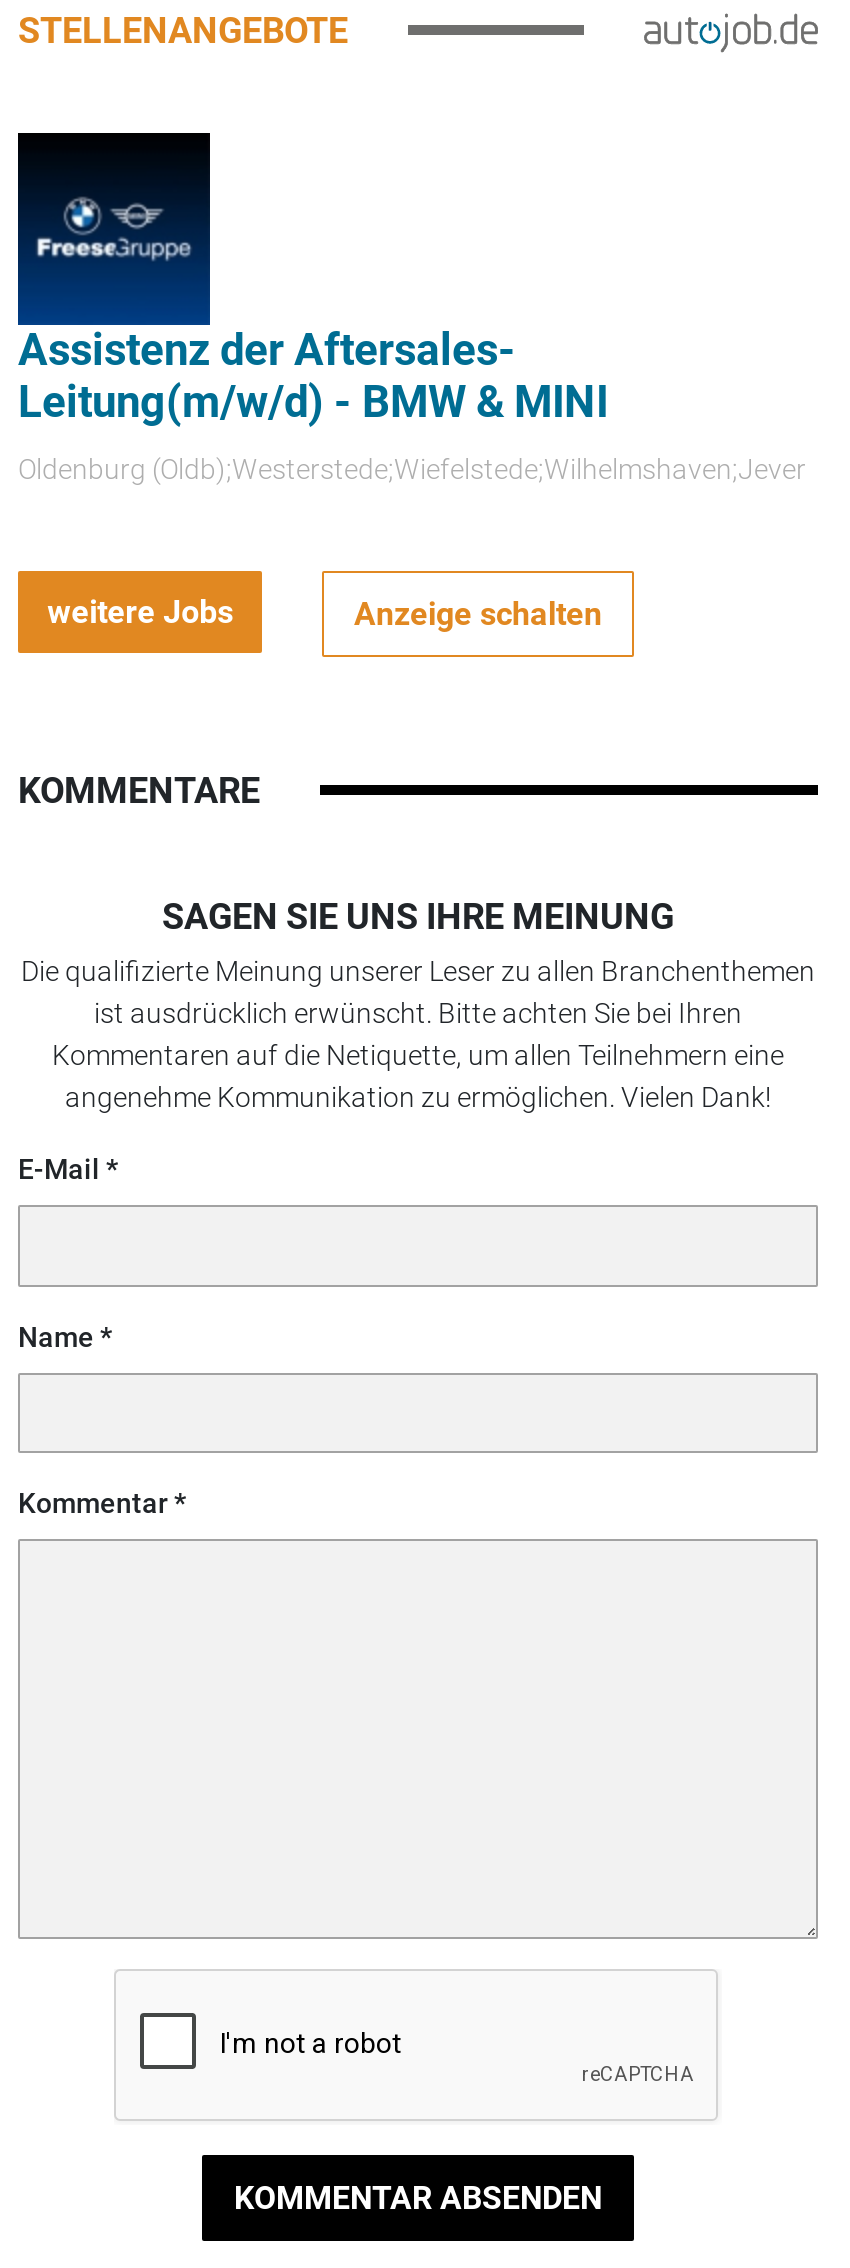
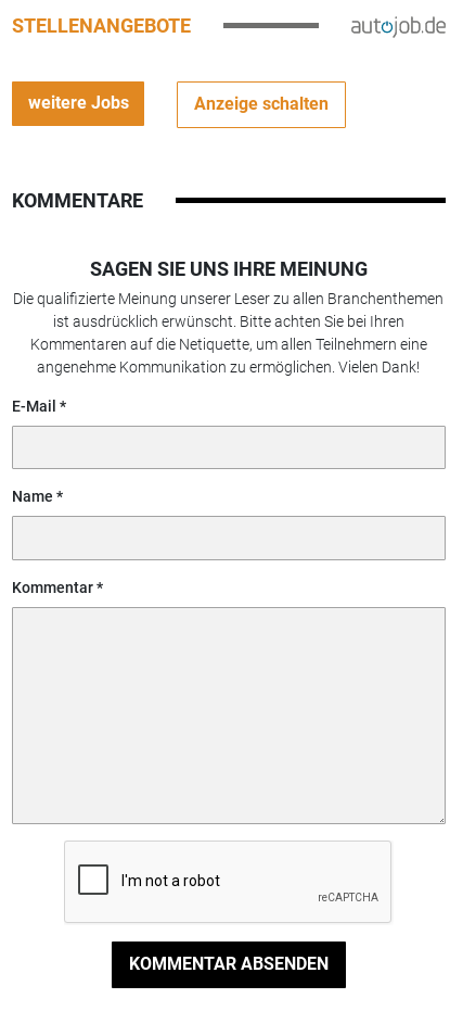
- [image]
- Assistenz der Aftersales-
- Leitung(m/w/d) - BMW & MINI
- Oldenburg (Oldb);Westerstede;Wiefelstede;Wilhelmshaven;Jever
